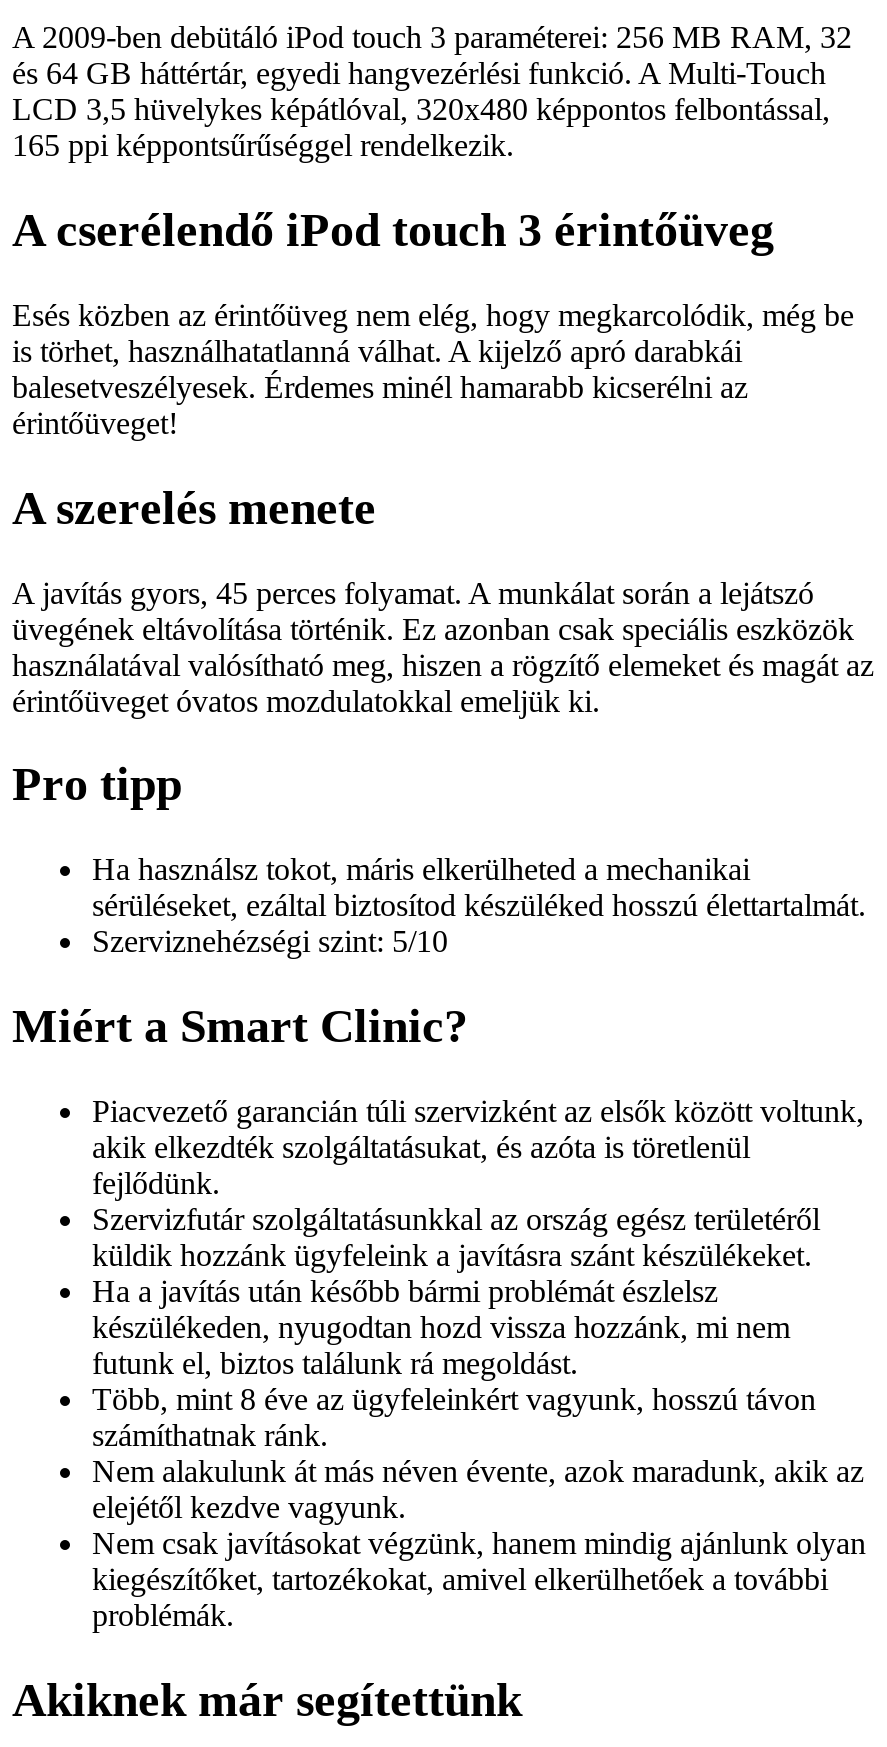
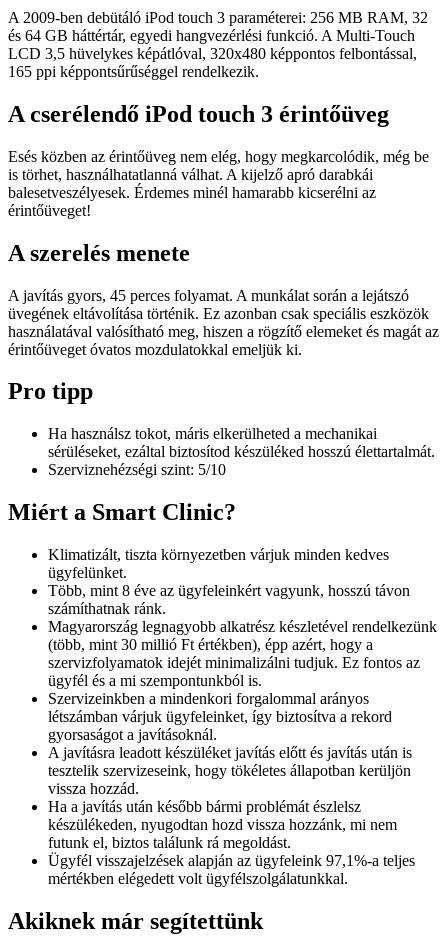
- Piacvezető garancián túli szervizként az elsők között voltunk,
- akik elkezdték szolgáltatásukat, és azóta is töretlenül
- fejlődünk.
- Szervizfutár szolgáltatásunkkal az ország egész területéről
- küldik hozzánk ügyfeleink a javításra szánt készülékeket.
+ Klimatizált, tiszta környezetben várjuk minden kedves
+ ügyfelünket.
+ Magyarország legnagyobb alkatrész készletével rendelkezünk
+ (több, mint 30 millió Ft értékben), épp azért, hogy a
+ szervizfolyamatok idejét minimalizálni tudjuk. Ez fontos az
+ ügyfél és a mi szempontunkból is.
+ Szervizeinkben a mindenkori forgalommal arányos
+ létszámban várjuk ügyfeleinket, így biztosítva a rekord
+ gyorsaságot a javításoknál.
+ A javításra leadott készüléket javítás előtt és javítás után is
+ tesztelik szervizeseink, hogy tökéletes állapotban kerüljön
+ vissza hozzád.

moved down: Ha a javítás után később bármi problémát észlelsz | készülékeden, nyugodtan hozd vissza hozzánk, mi nem | futunk el, biztos találunk rá megoldást.

moved up: Több, mint 8 éve az ügyfeleinkért vagyunk, hosszú távon | számíthatnak ránk.

- Nem alakulunk át más néven évente, azok maradunk, akik az
- elejétől kezdve vagyunk.
- Nem csak javításokat végzünk, hanem mindig ajánlunk olyan
- kiegészítőket, tartozékokat, amivel elkerülhetőek a további
- problémák.
+ Ügyfél visszajelzések alapján az ügyfeleink 97,1%-a teljes
+ mértékben elégedett volt ügyfélszolgálatunkkal.
